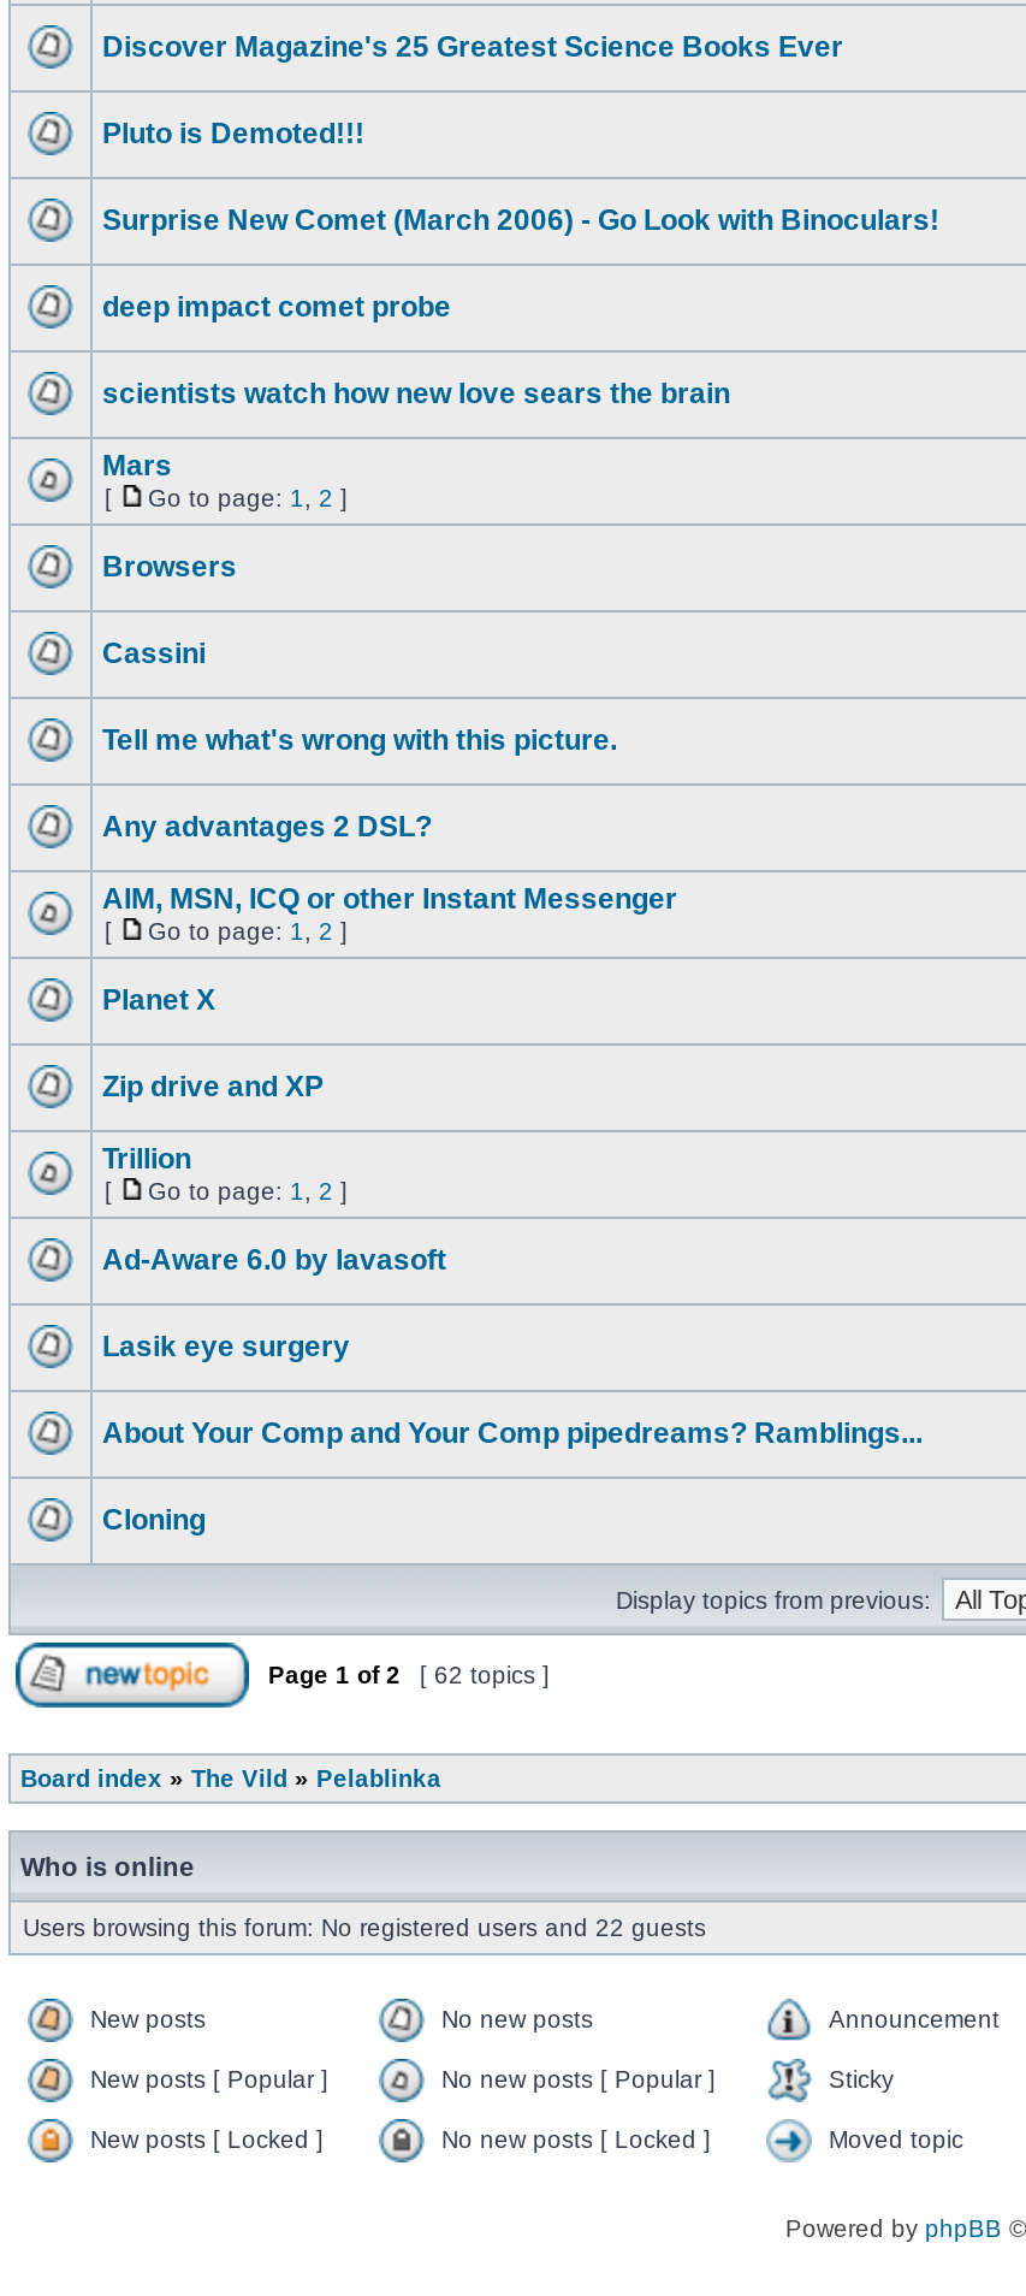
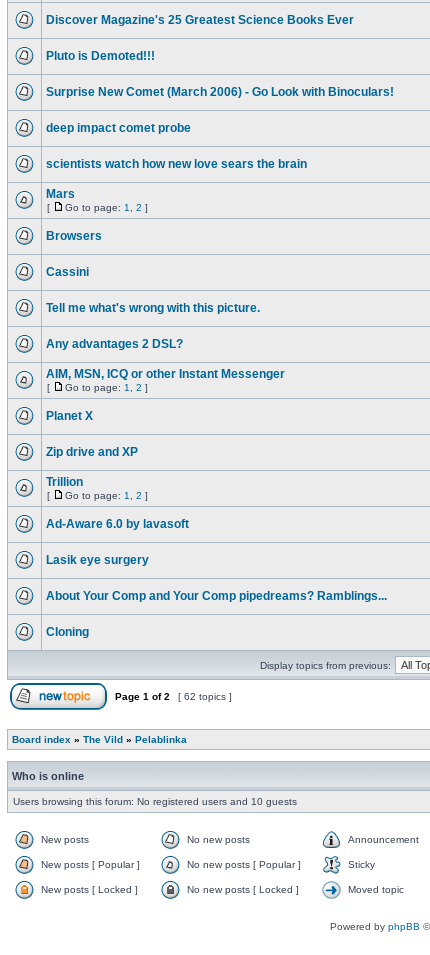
- Users browsing this forum: No registered users and 22 guests
+ Users browsing this forum: No registered users and 10 guests
